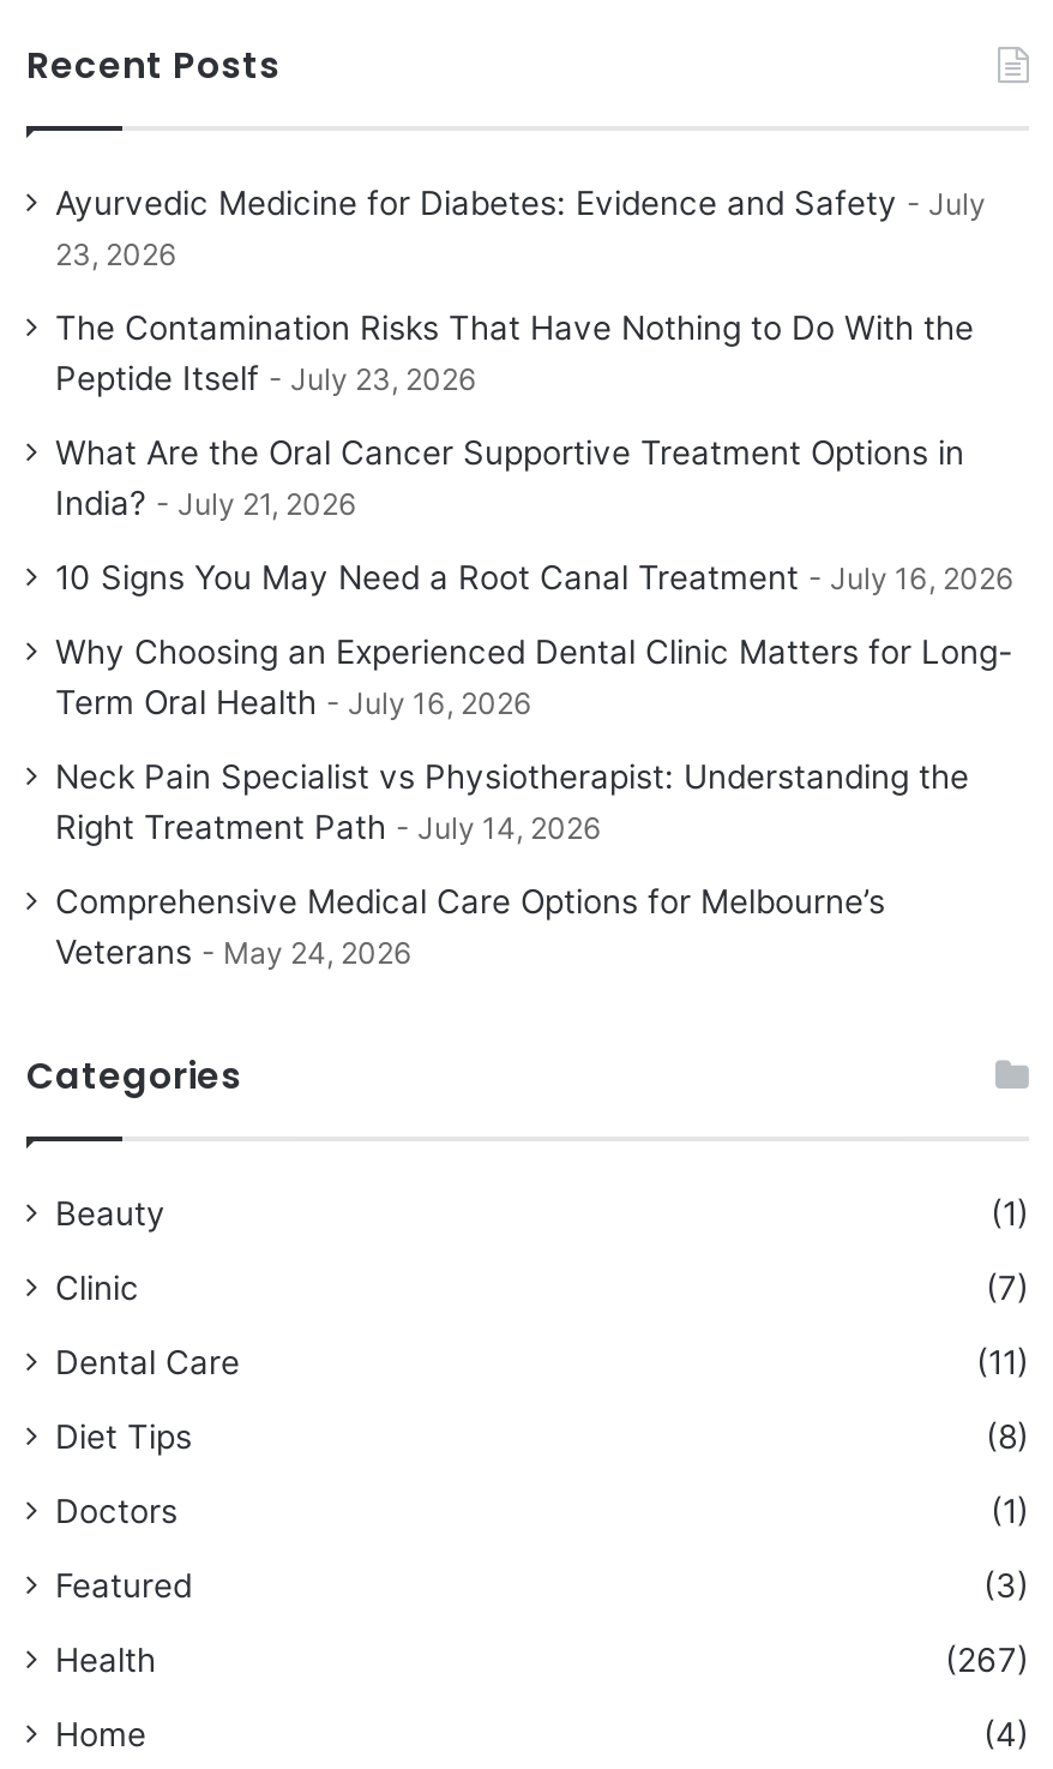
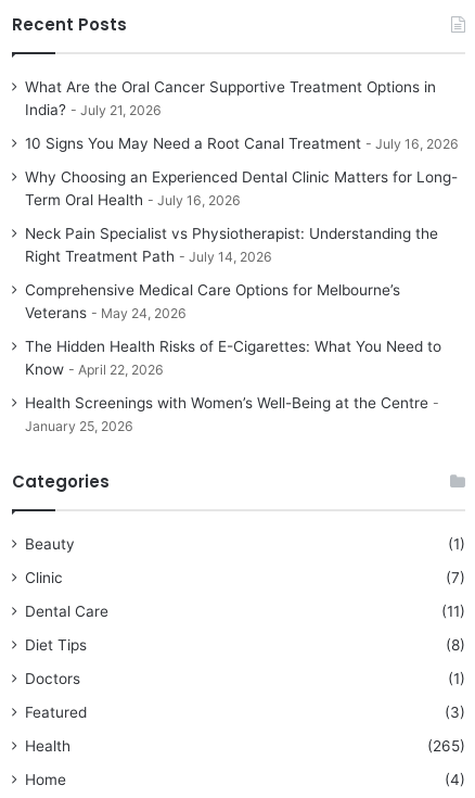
- Ayurvedic Medicine for Diabetes: Evidence and Safety
- July
- 23, 2026
- The Contamination Risks That Have Nothing to Do With the
- Peptide Itself
- July 23, 2026

moved up: What Are the Oral Cancer Supportive Treatment Options in | India? | July 21, 2026 | ... | Veterans | May 24, 2026

+ The Hidden Health Risks of E-Cigarettes: What You Need to
+ Know
+ April 22, 2026
+ Health Screenings with Women’s Well-Being at the Centre
+ January 25, 2026

- (267)
+ (265)
